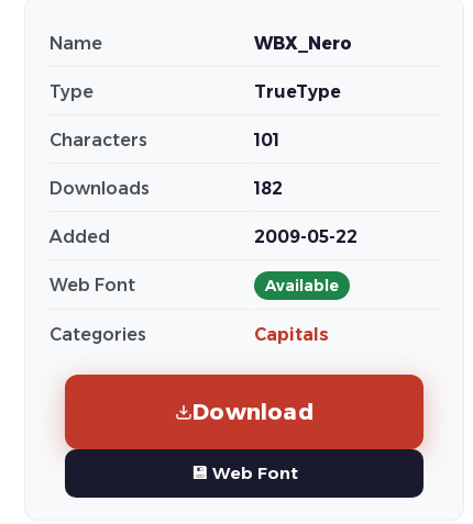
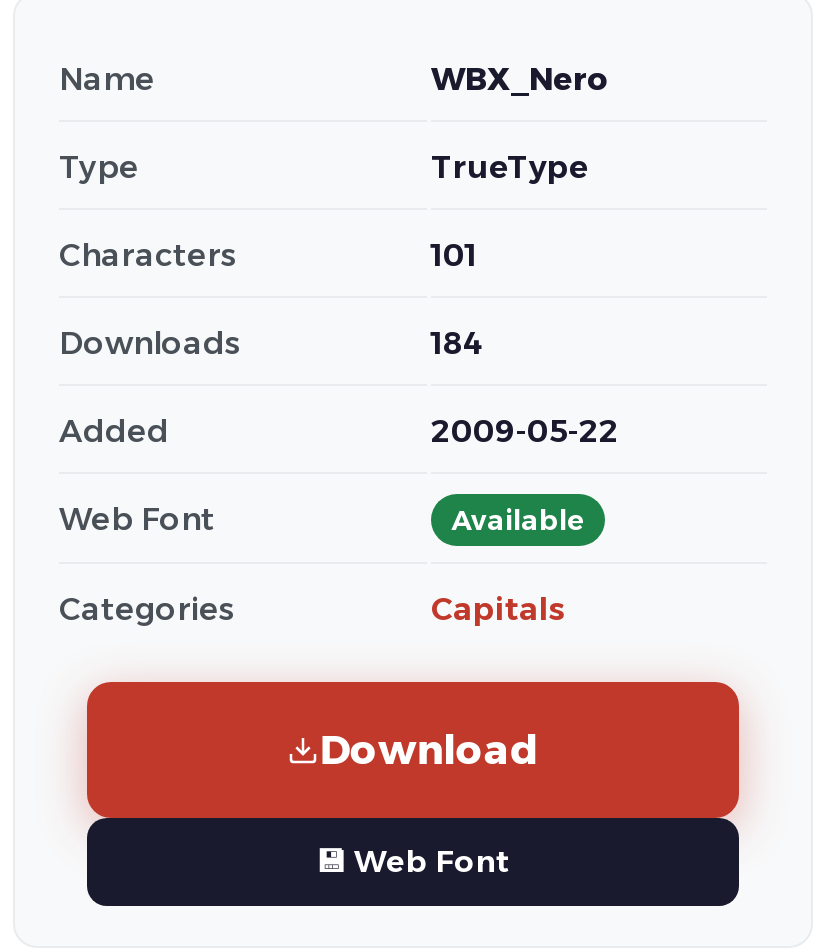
- 182
+ 184
